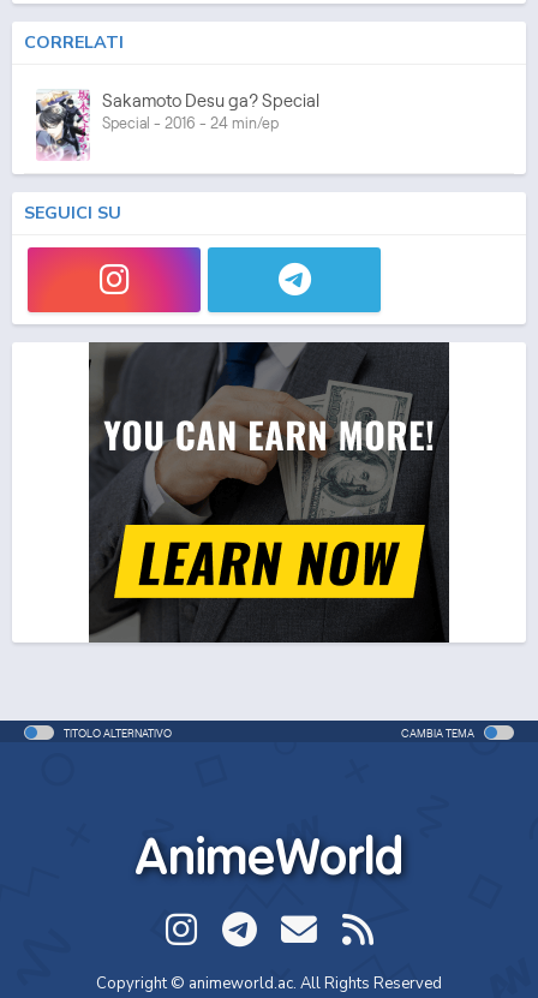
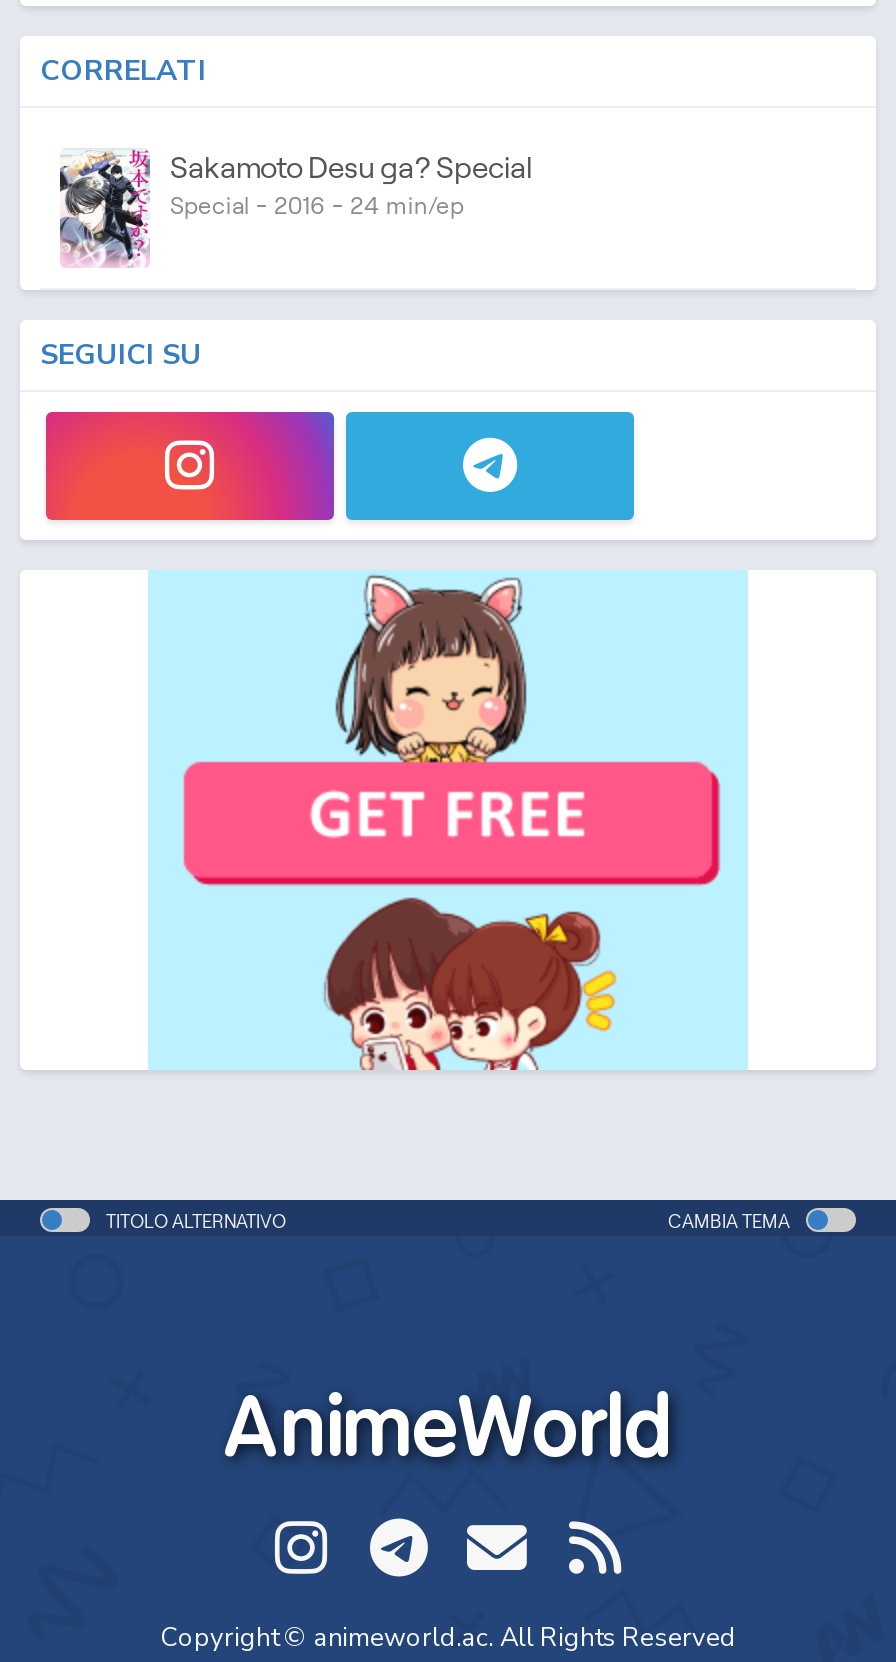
- [image]
+ [image]
